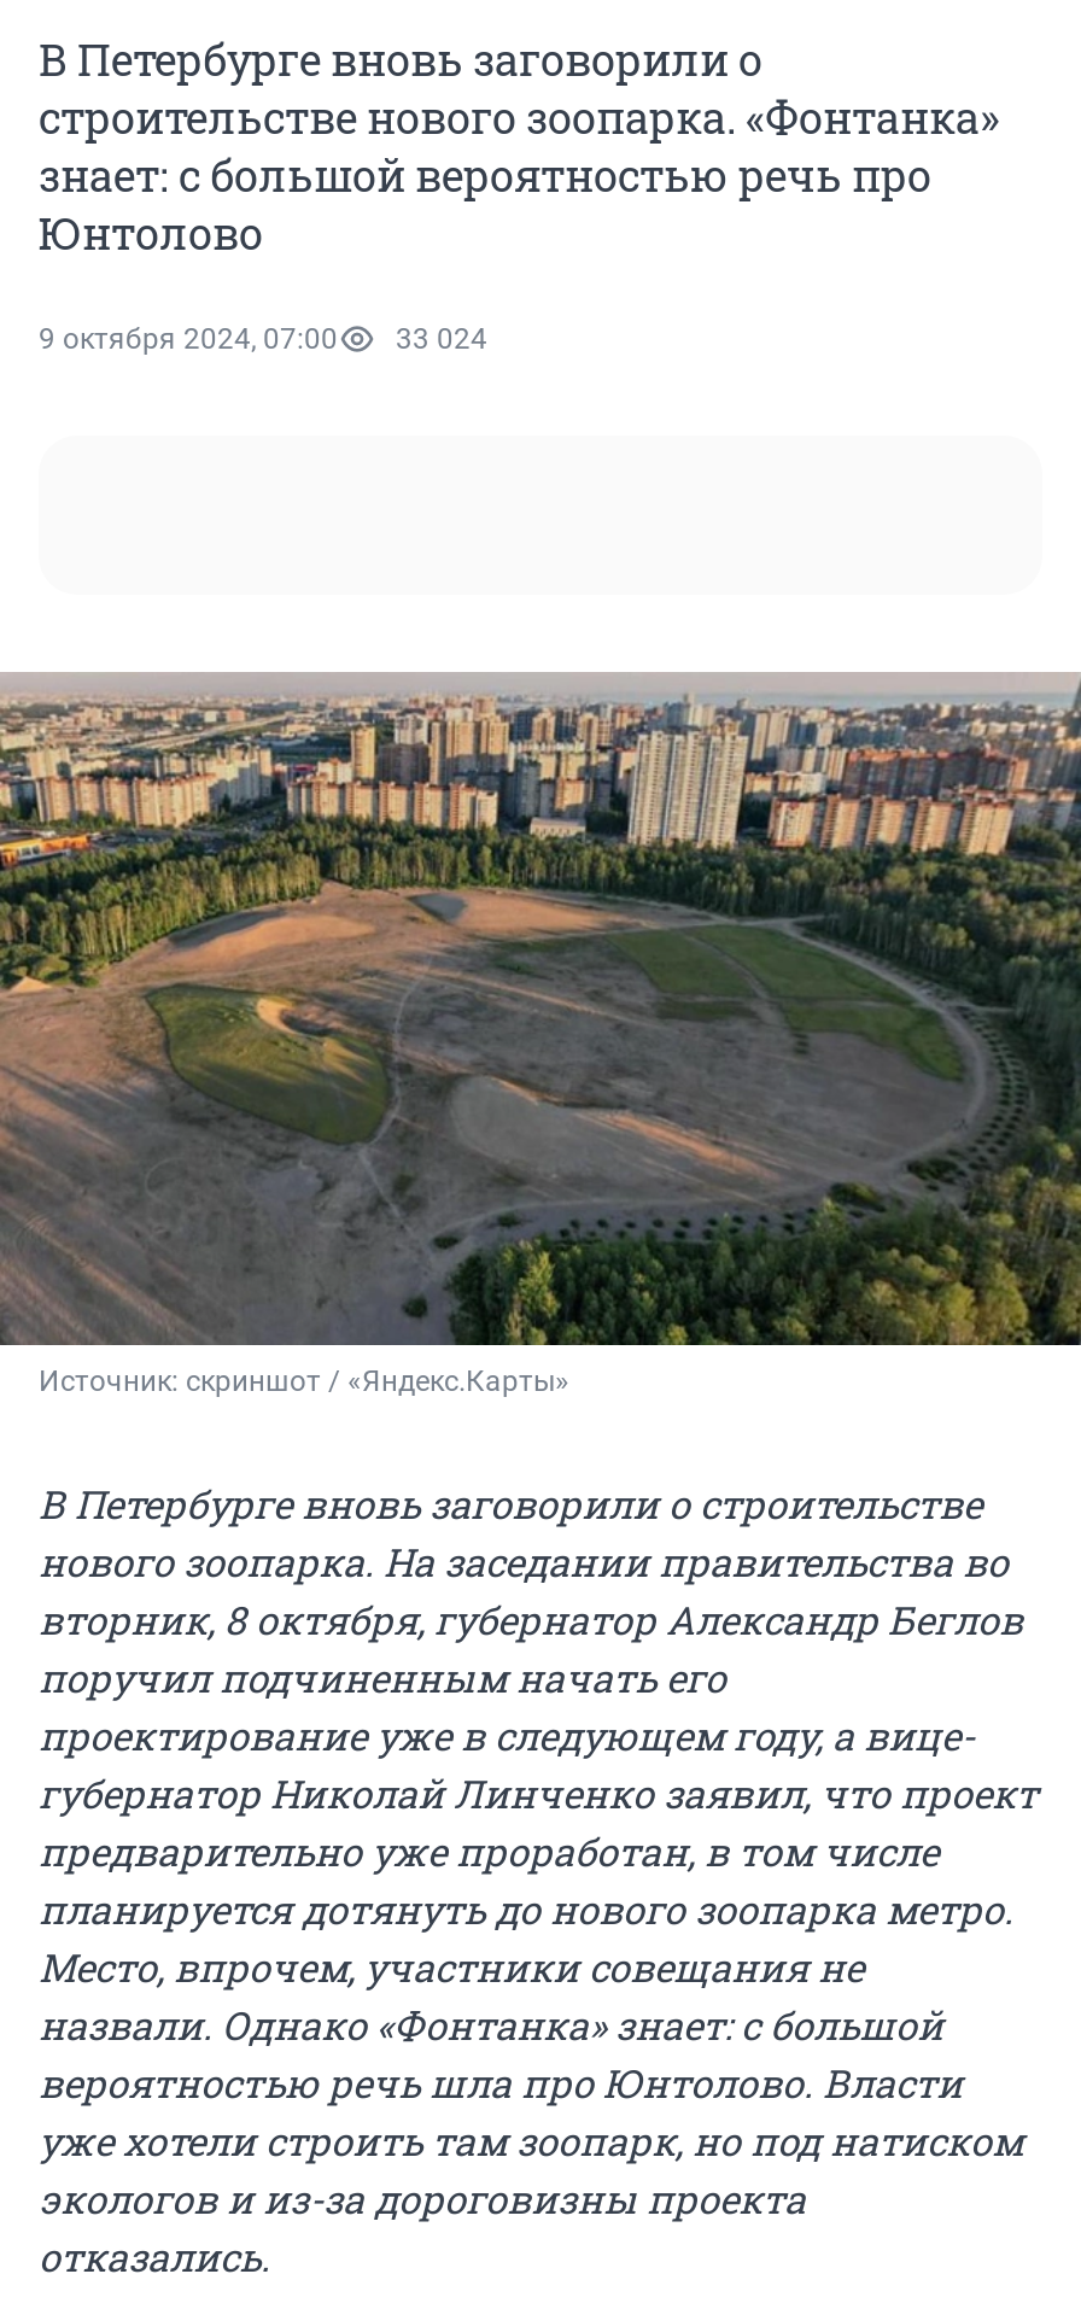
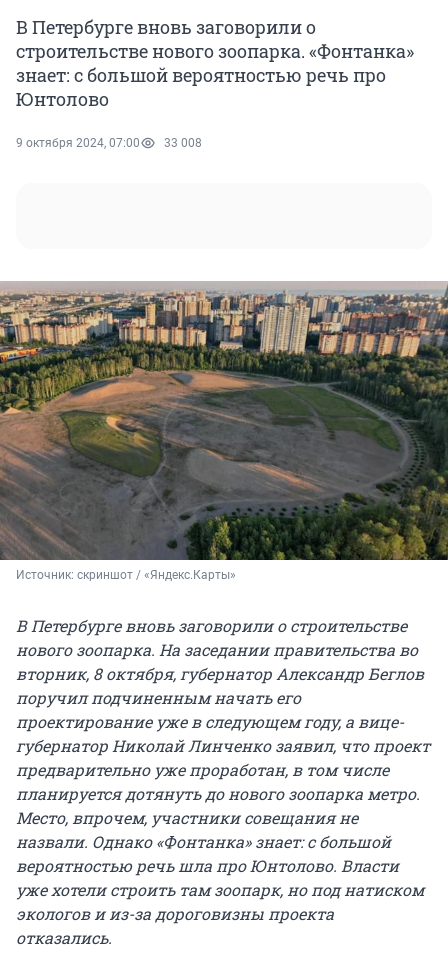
- 9 октября 2024, 07:00 33 024
+ 9 октября 2024, 07:00 33 008
